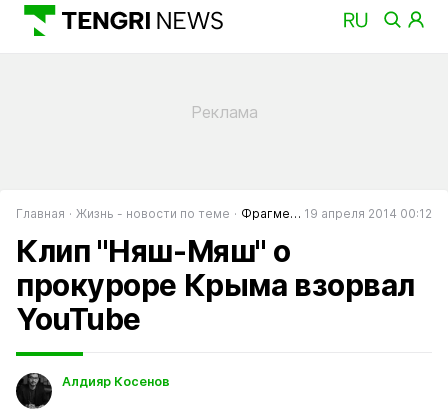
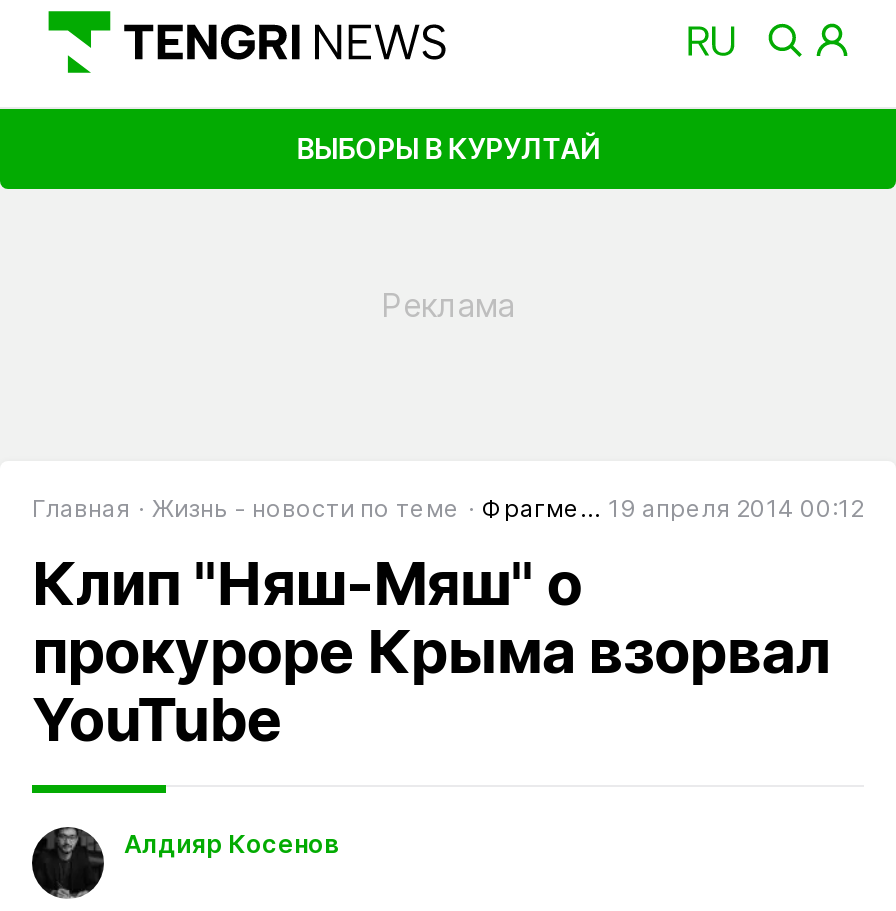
+ ВЫБОРЫ В КУРУЛТАЙ
